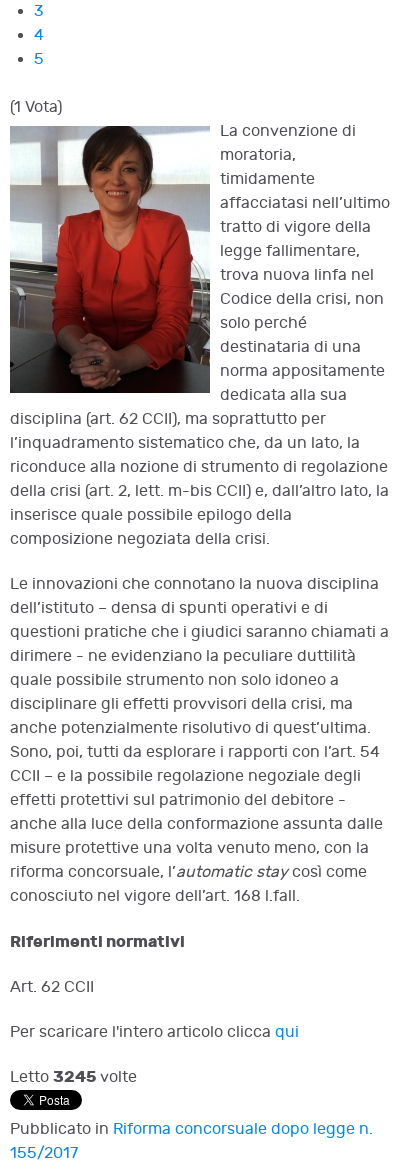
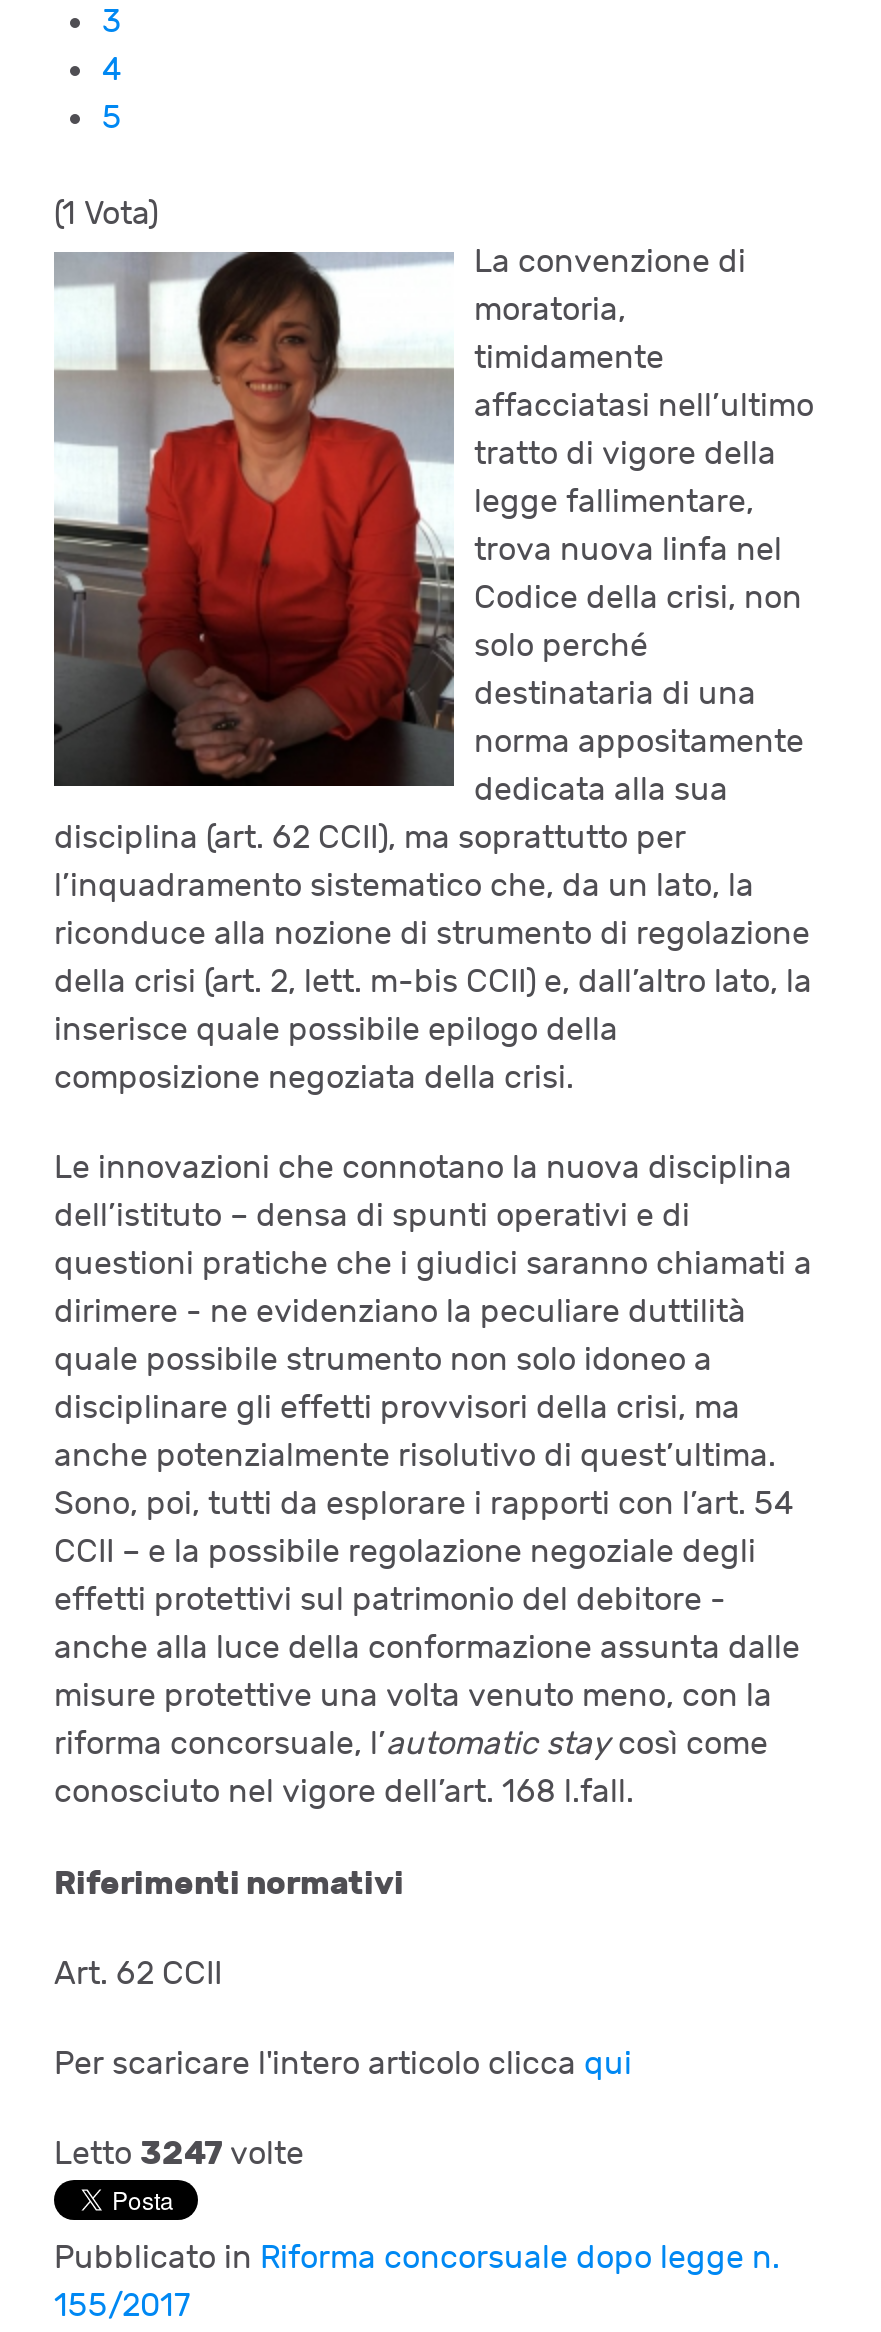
- Letto 3245 volte
+ Letto 3247 volte
